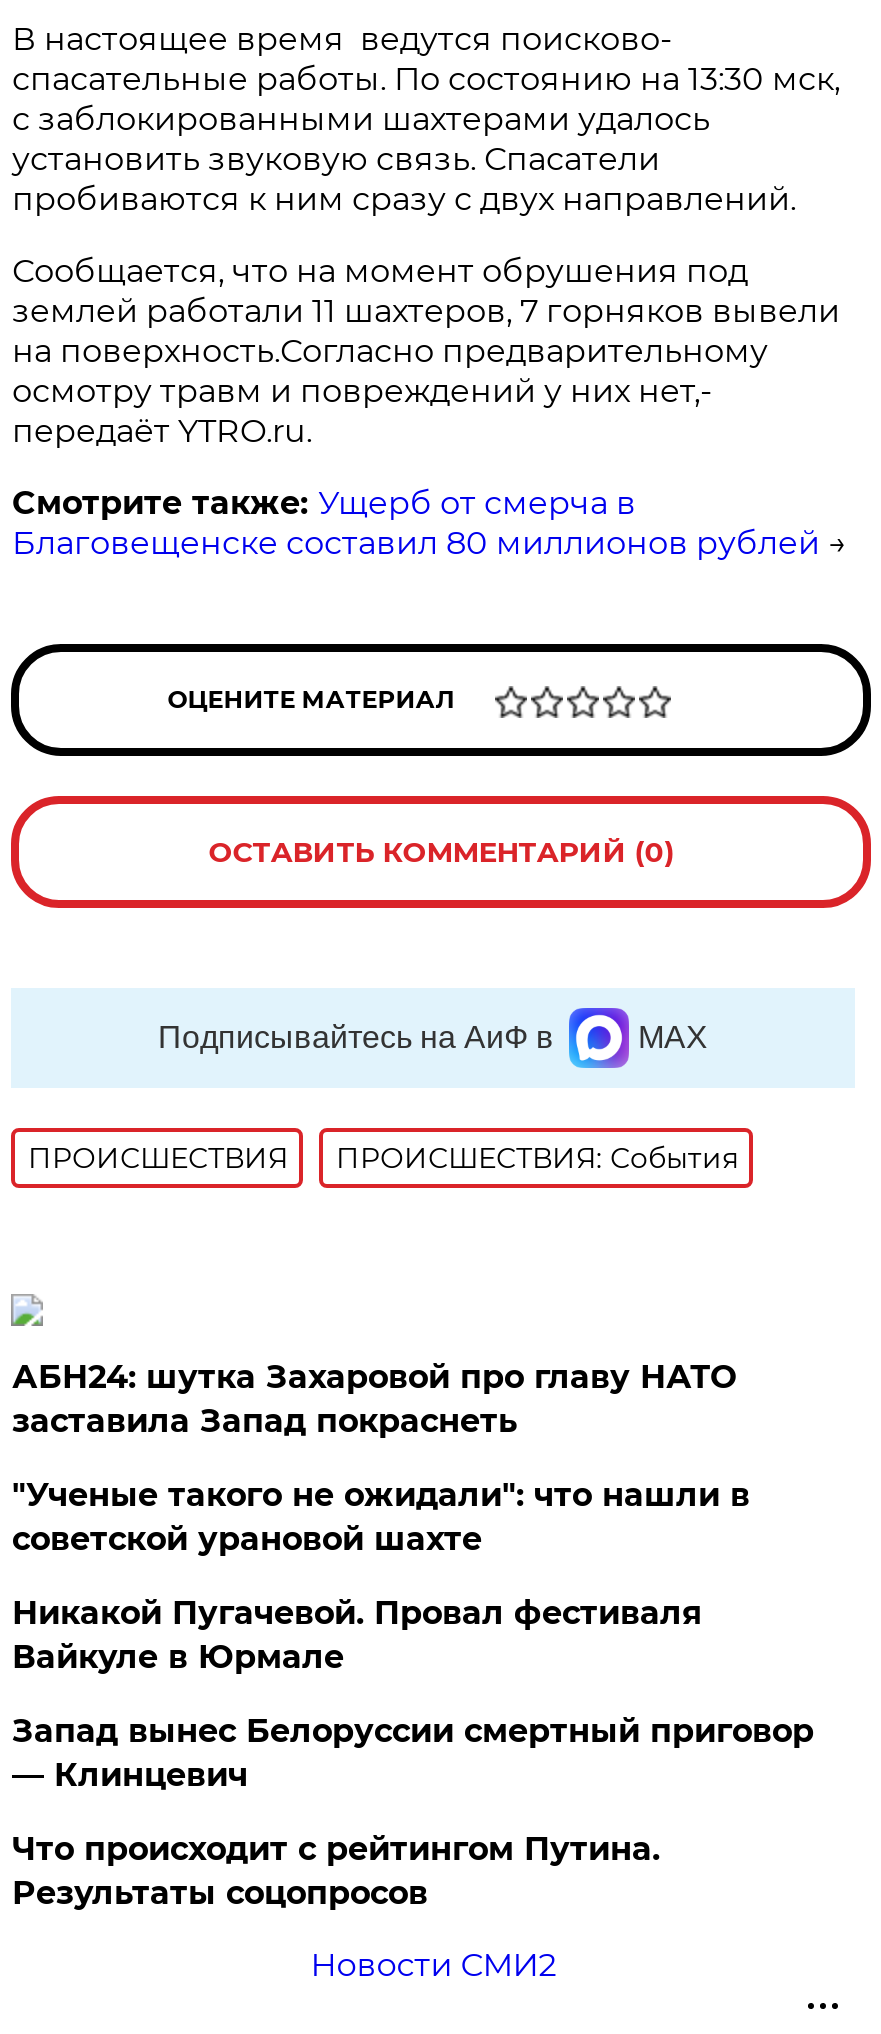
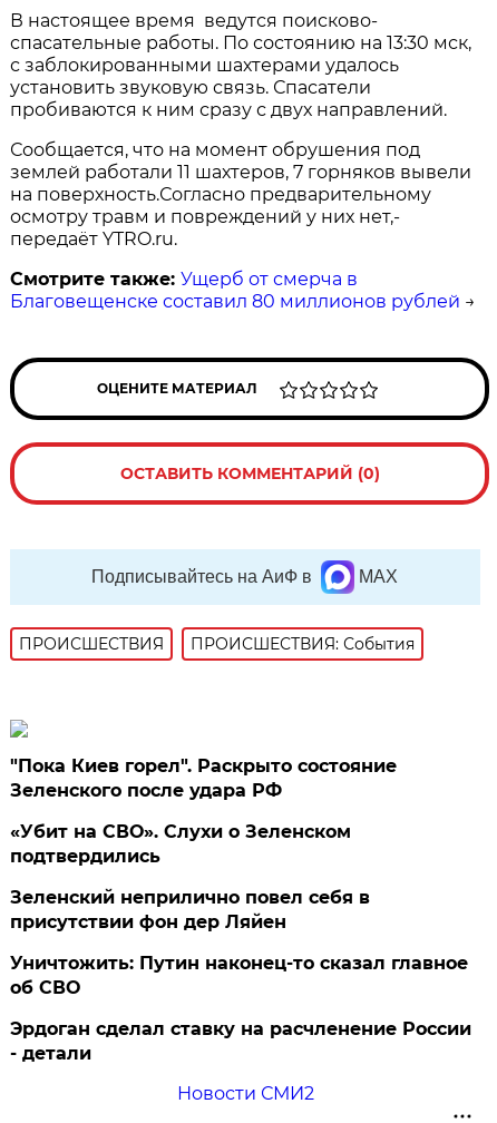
- АБН24: шутка Захаровой про главу НАТО
- заставила Запад покраснеть
+ "Пока Киев горел". Раскрыто состояние
+ Зеленского после удара РФ

- "Ученые такого не ожидали": что нашли в
- советской урановой шахте
+ «Убит на СВО». Слухи о Зеленском
+ подтвердились

- Никакой Пугачевой. Провал фестиваля
- Вайкуле в Юрмале
+ Зеленский неприлично повел cебя в
+ присутствии фон дер Ляйен

- Запад вынес Белоруссии смертный приговор
- — Клинцевич
+ Уничтожить: Путин наконец-то сказал главное
+ об СВО

- Что происходит с рейтингом Путина.
- Результаты соцопросов
+ Эрдоган сделал ставку на расчленение России
+ - детали
